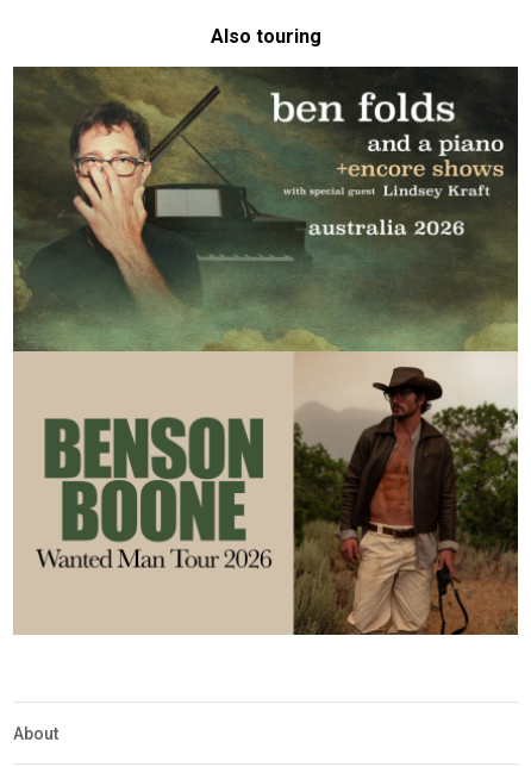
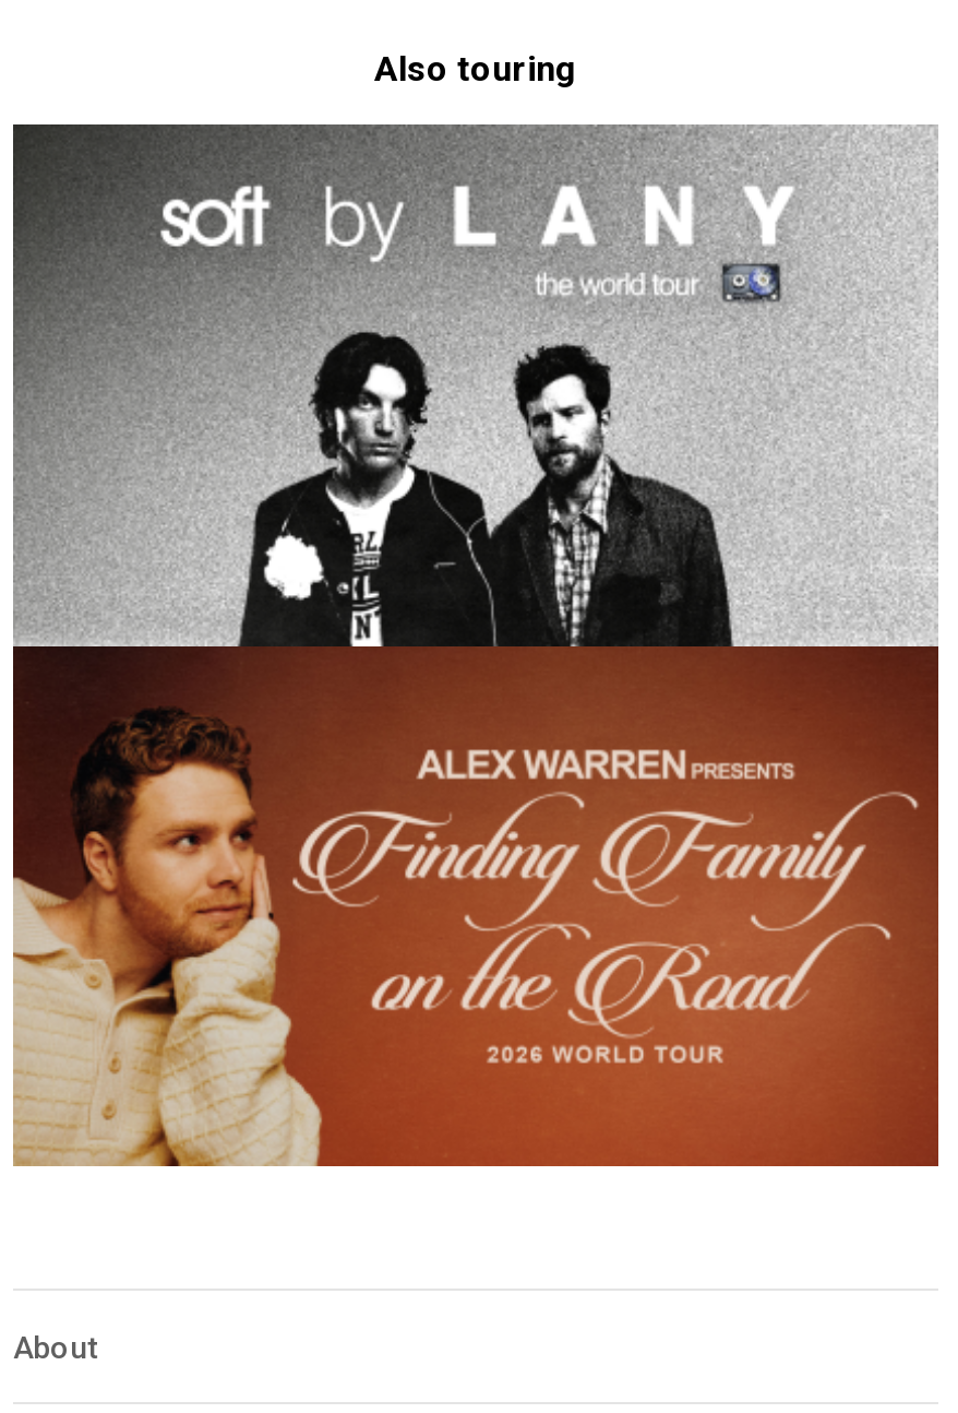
- [image]
+ [image]
